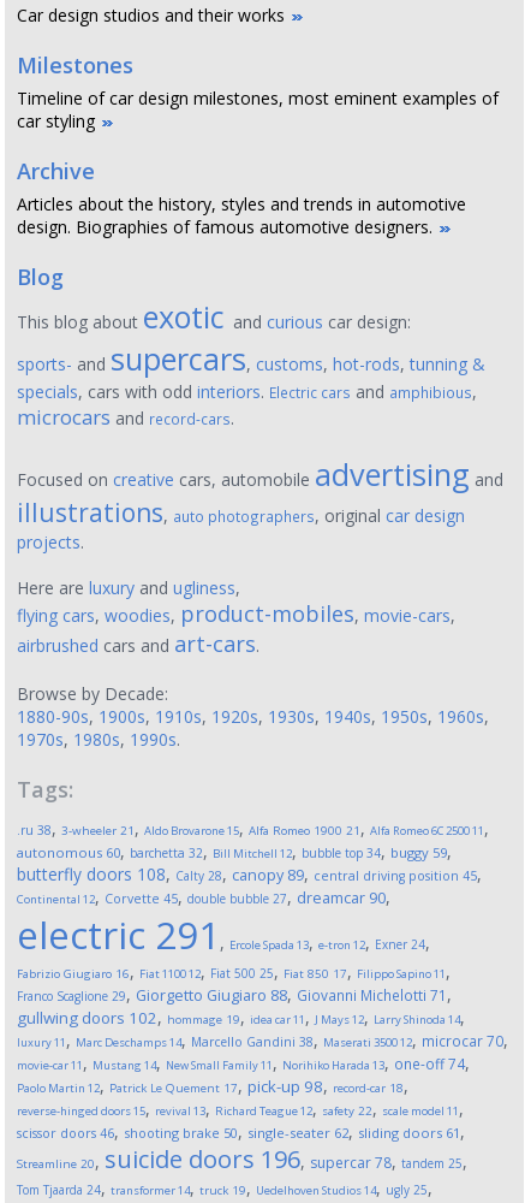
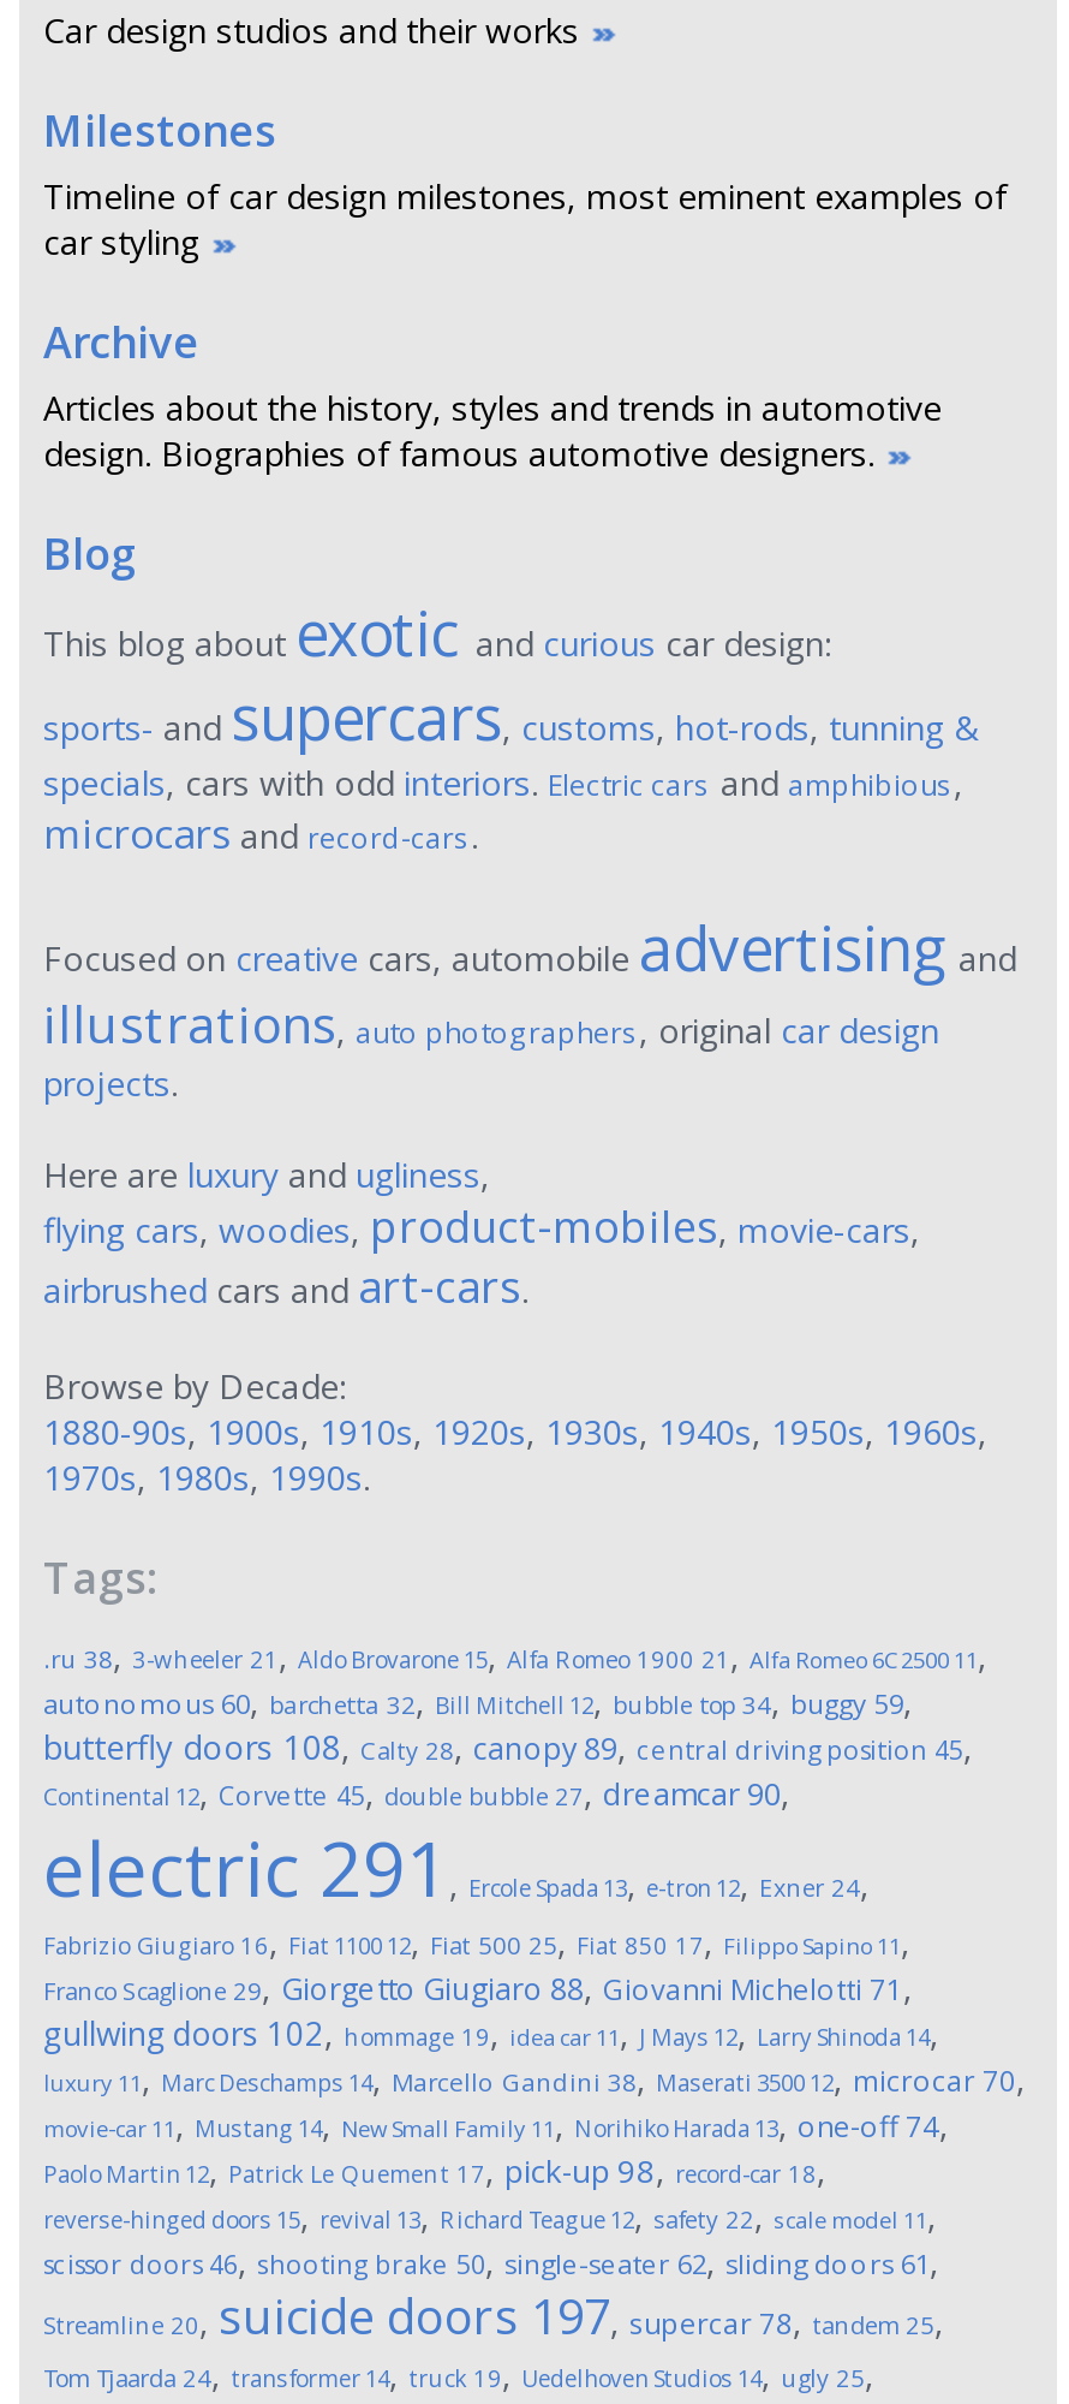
- Streamline20, suicide doors 196, supercar78, tandem25,
+ Streamline20, suicide doors 197, supercar78, tandem25,
